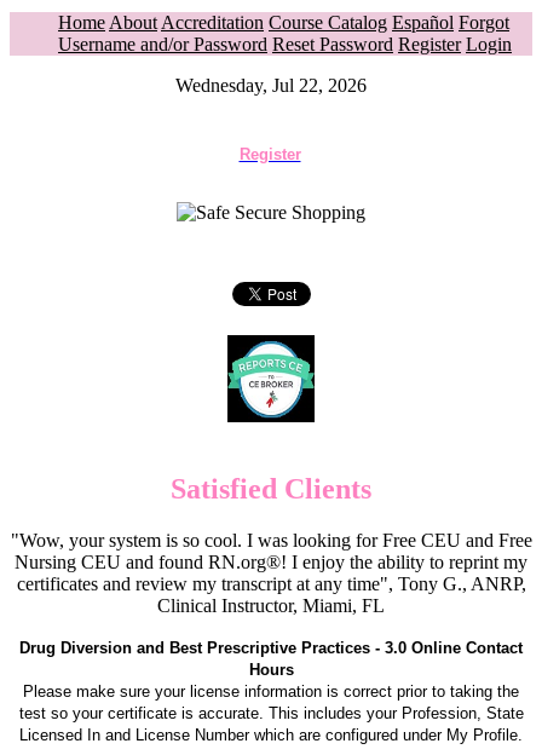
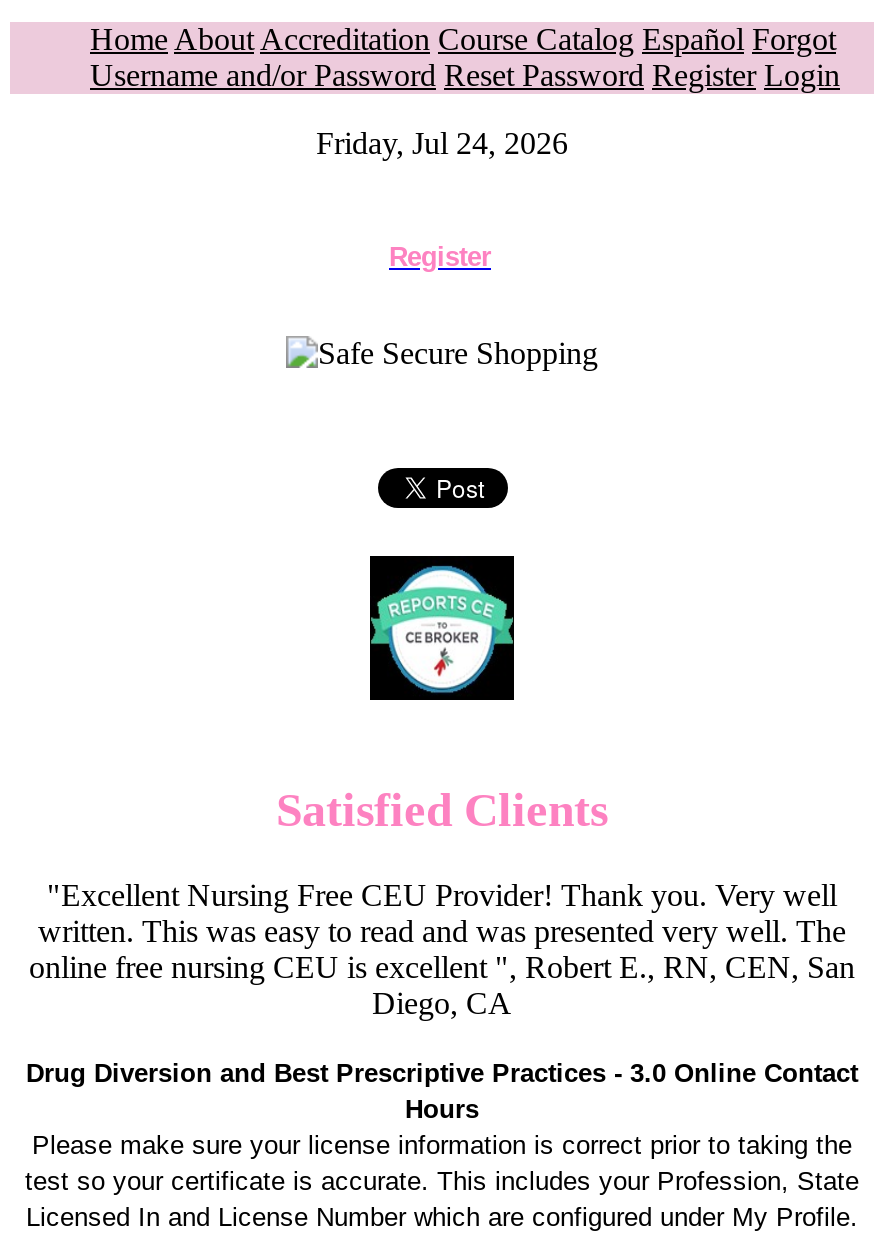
- Wednesday, Jul 22, 2026
+ Friday, Jul 24, 2026

- "Wow, your system is so cool. I was looking for Free CEU and Free
- Nursing CEU and found RN.org®! I enjoy the ability to reprint my
- certificates and review my transcript at any time", Tony G., ANRP,
- Clinical Instructor, Miami, FL
+ "Excellent Nursing Free CEU Provider! Thank you. Very well
+ written. This was easy to read and was presented very well. The
+ online free nursing CEU is excellent ", Robert E., RN, CEN, San
+ Diego, CA
